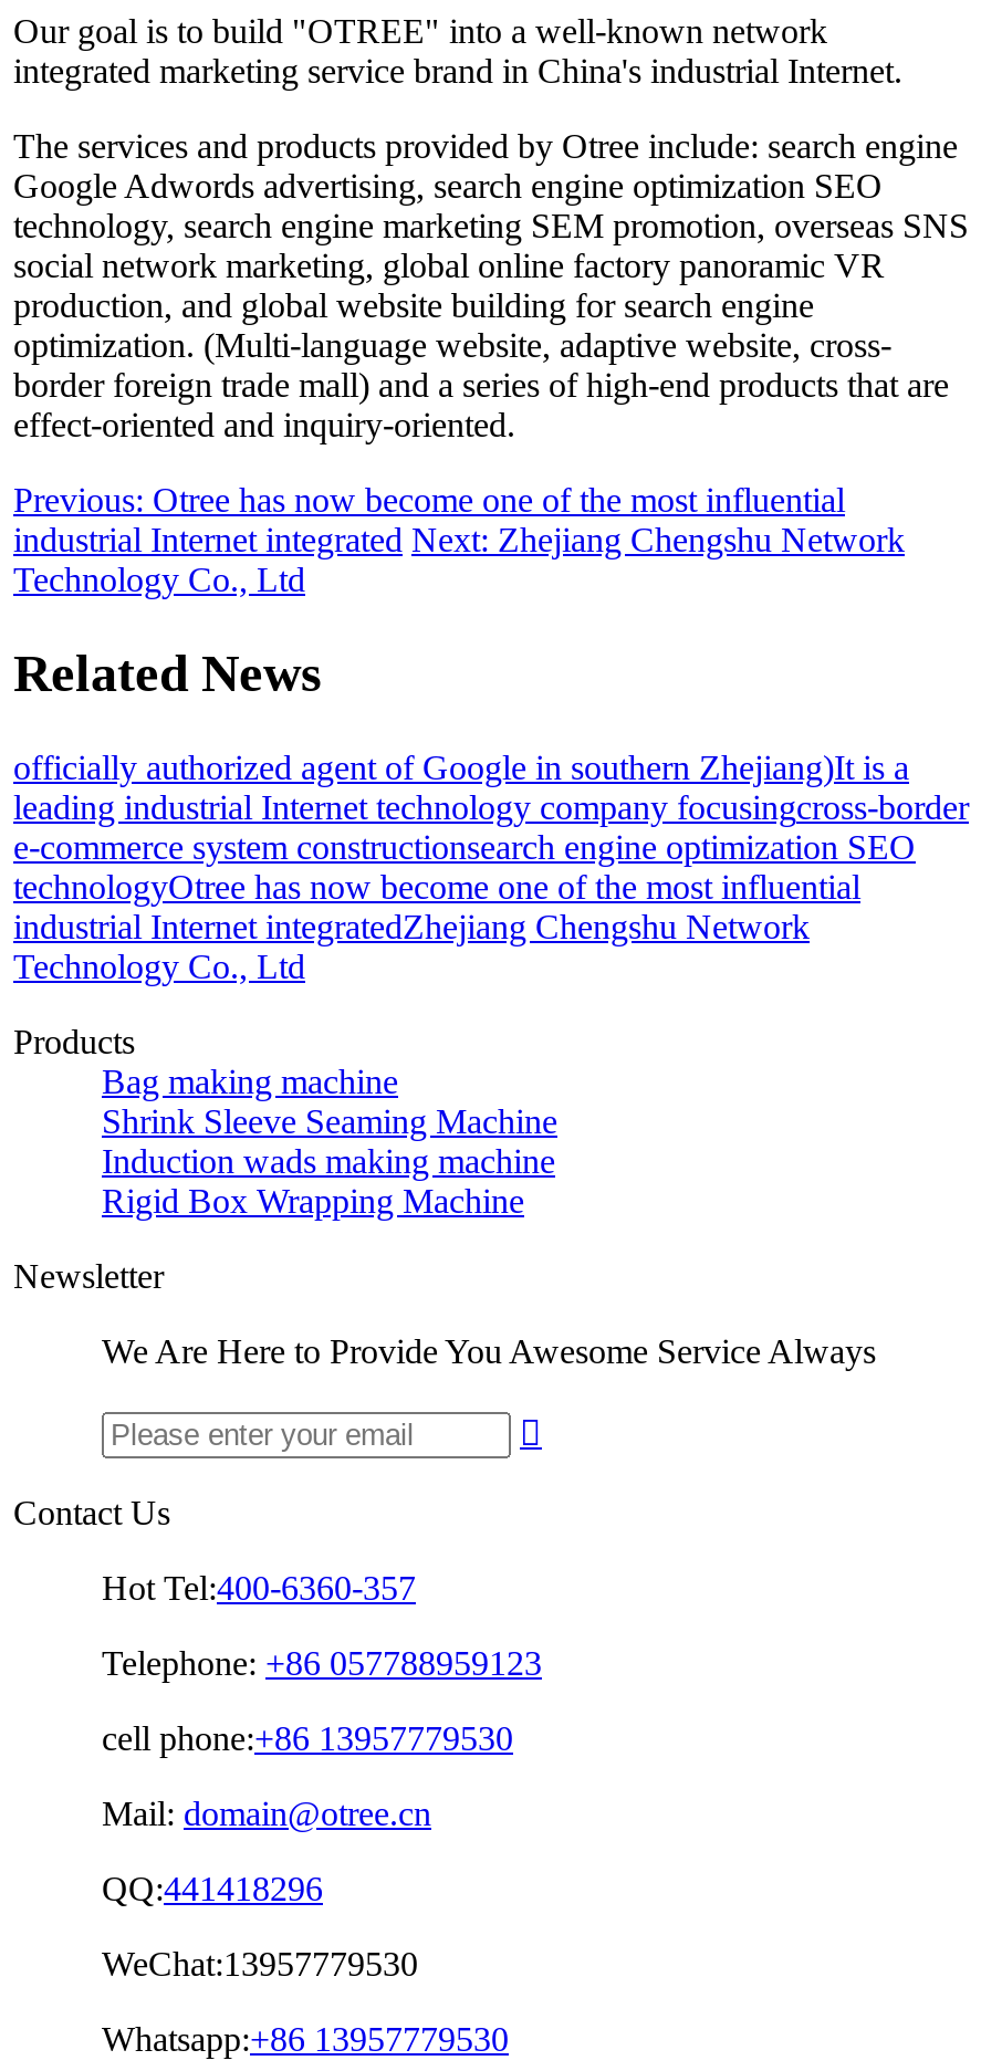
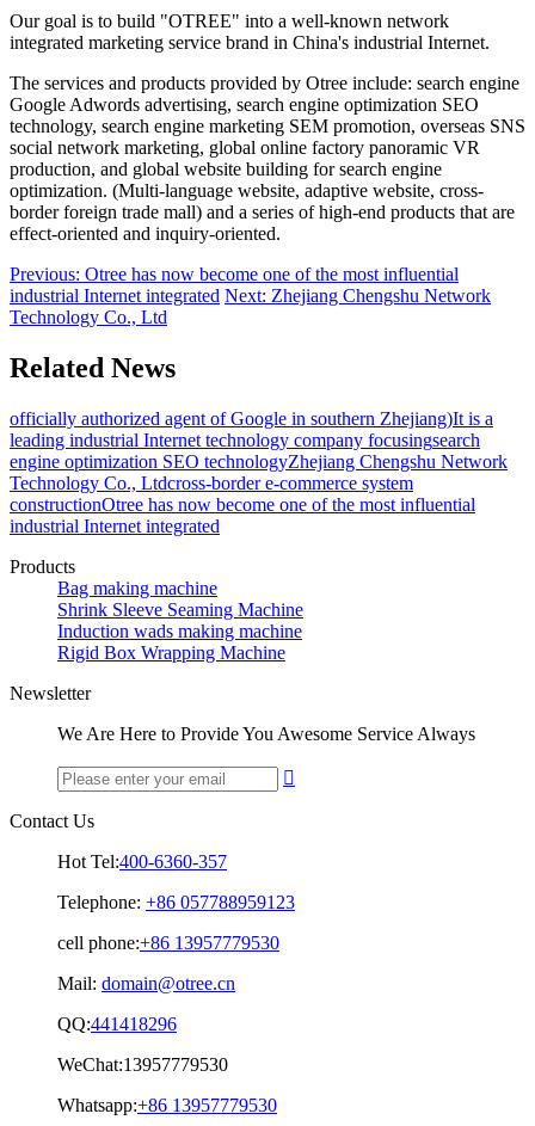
- leading industrial Internet technology company focusingcross-border
- e-commerce system constructionsearch engine optimization SEO
- technologyOtree has now become one of the most influential
- industrial Internet integratedZhejiang Chengshu Network
- Technology Co., Ltd
+ leading industrial Internet technology company focusingsearch
+ engine optimization SEO technologyZhejiang Chengshu Network
+ Technology Co., Ltdcross-border e-commerce system
+ constructionOtree has now become one of the most influential
+ industrial Internet integrated
